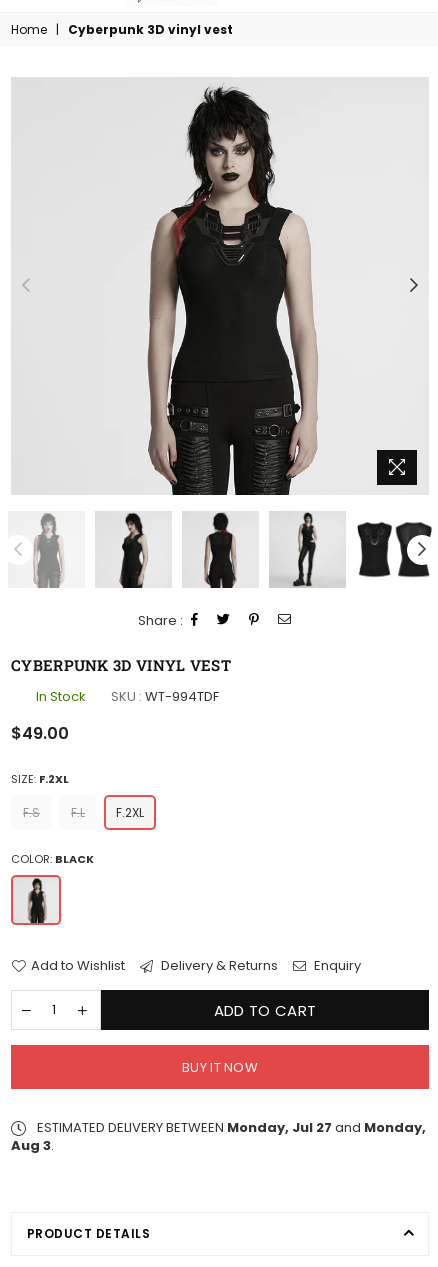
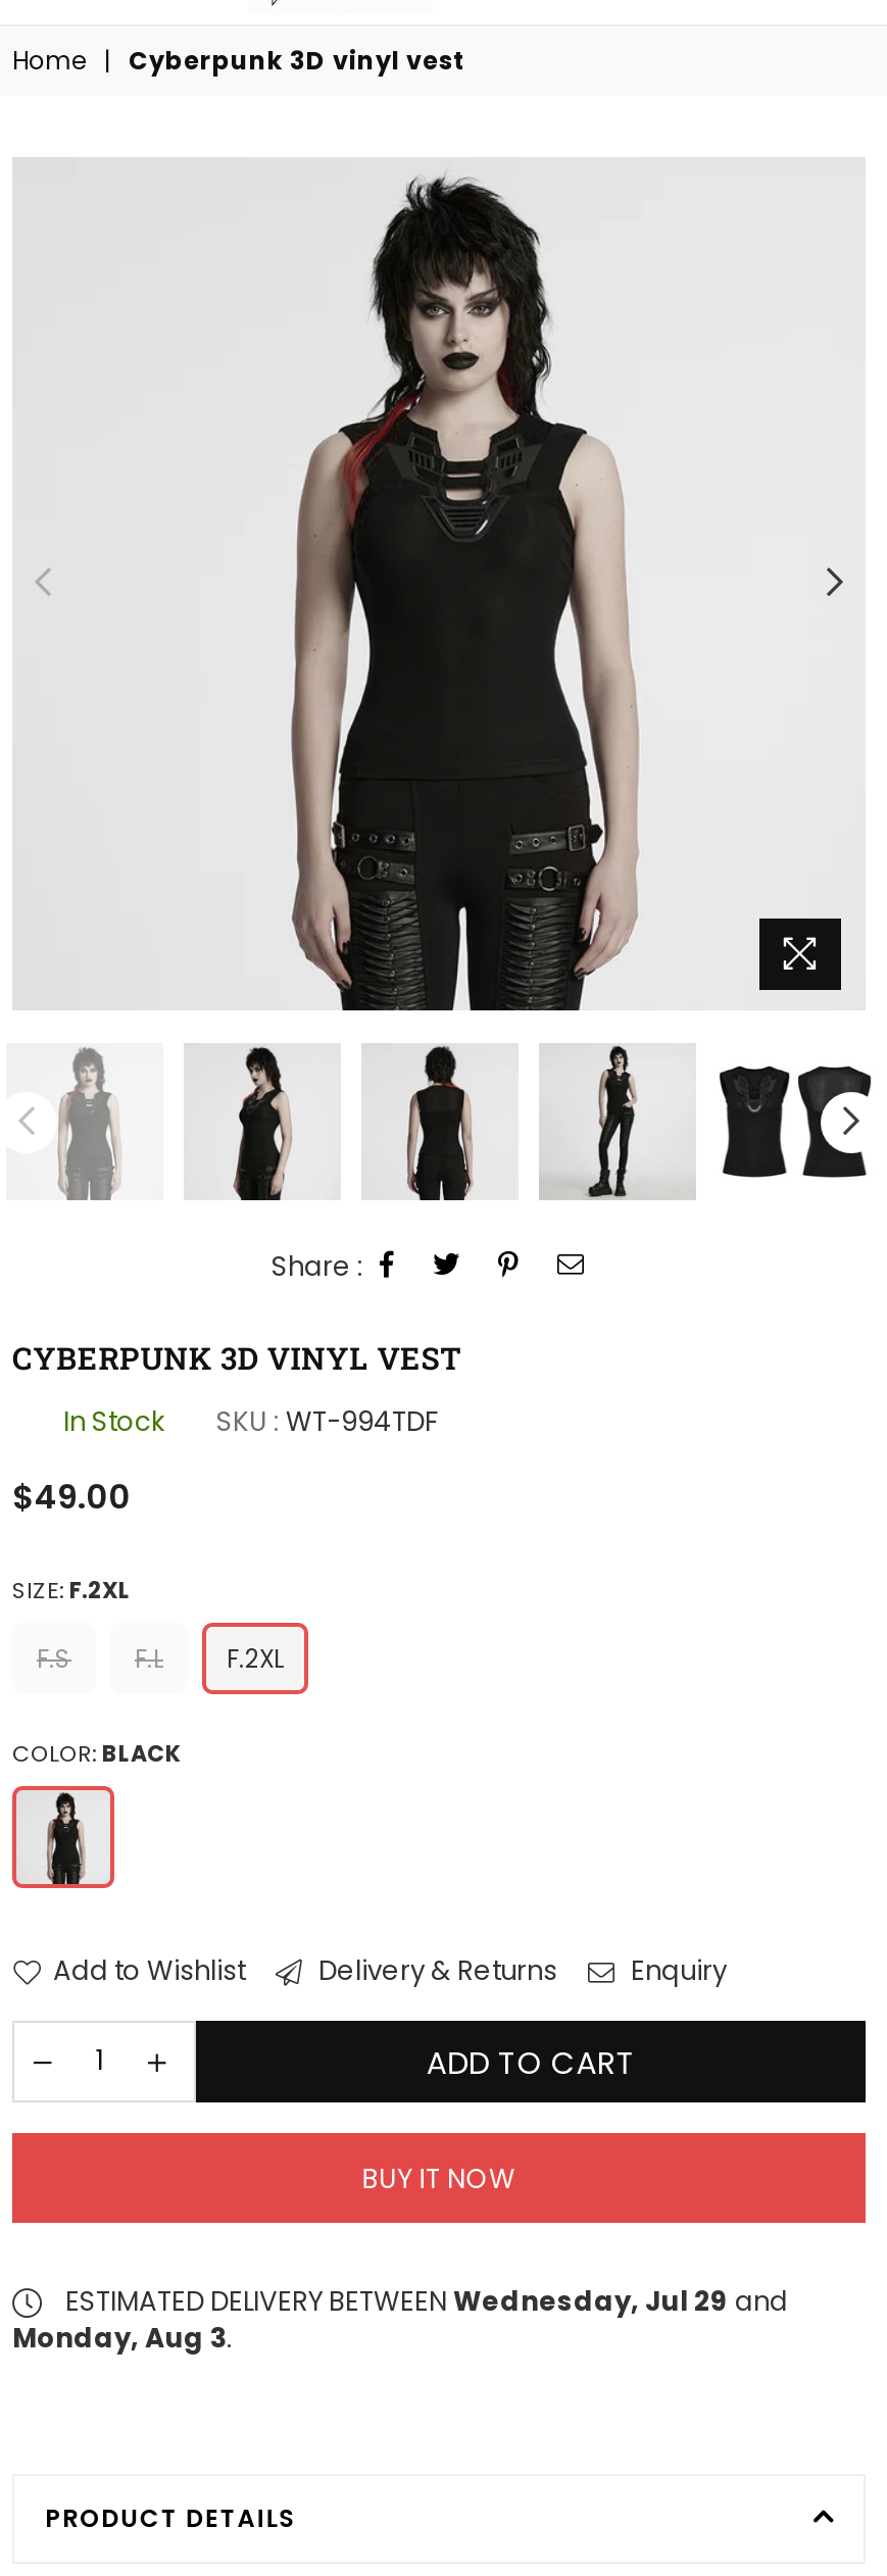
- ESTIMATED DELIVERY BETWEEN Monday, Jul 27 and Monday,
- Aug 3.
+ ESTIMATED DELIVERY BETWEEN Wednesday, Jul 29 and
+ Monday, Aug 3.
